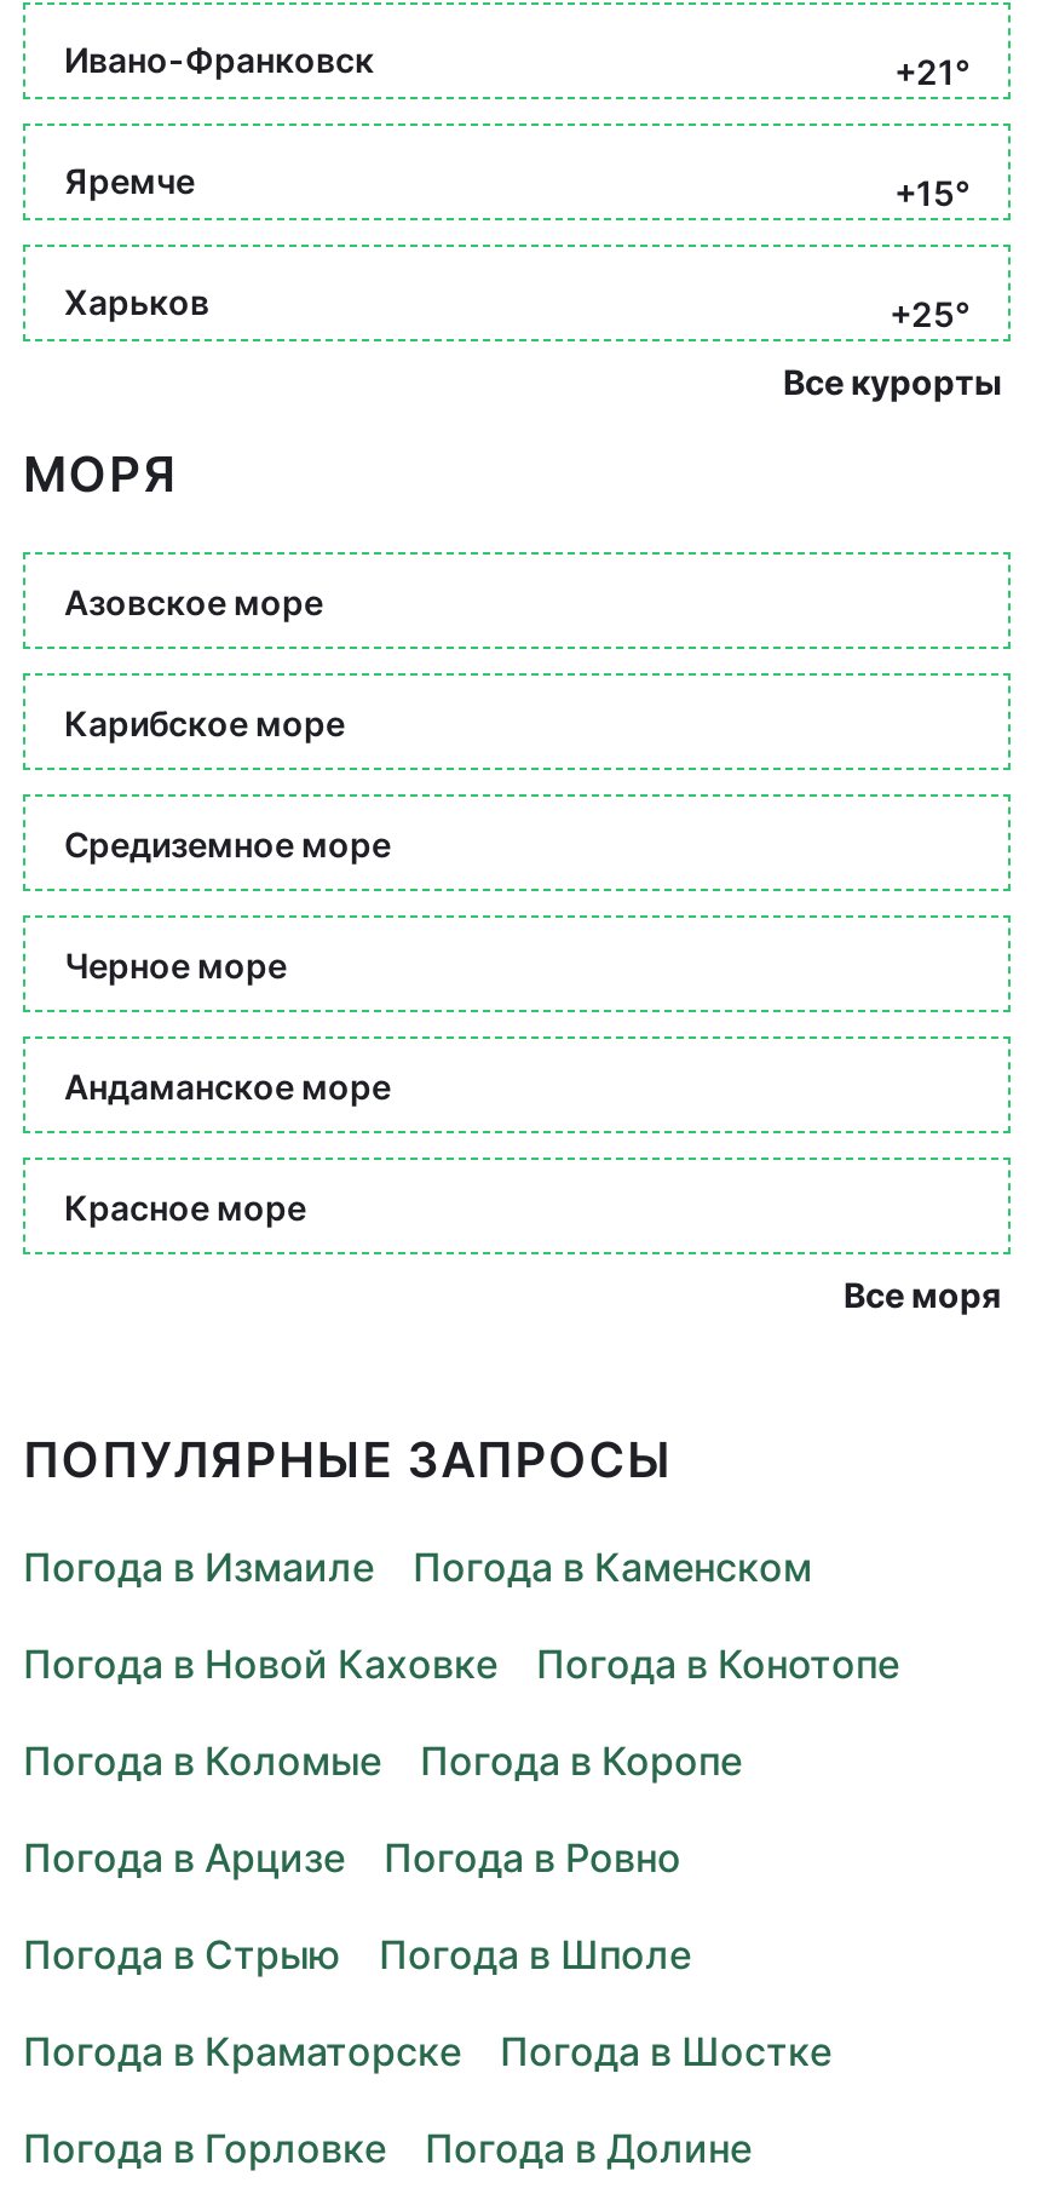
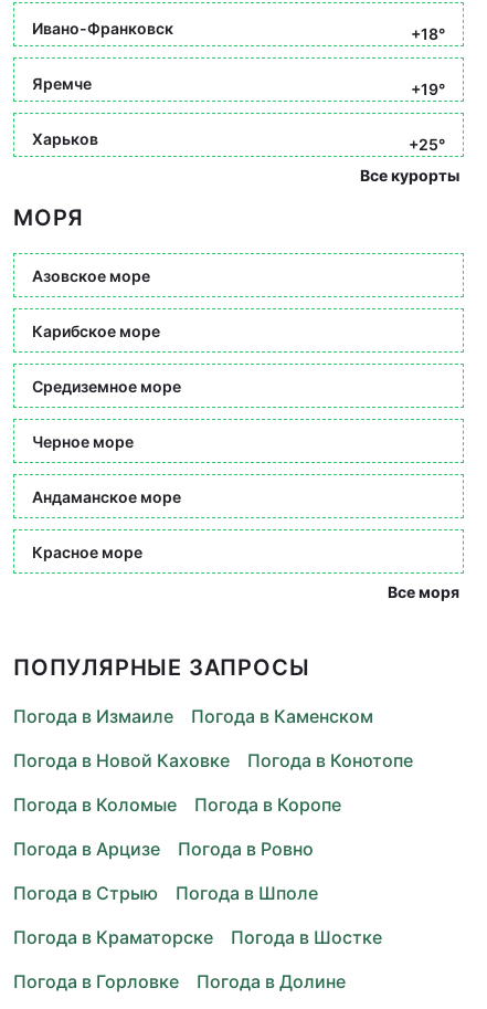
- +21°
+ +18°

- +15°
+ +19°
